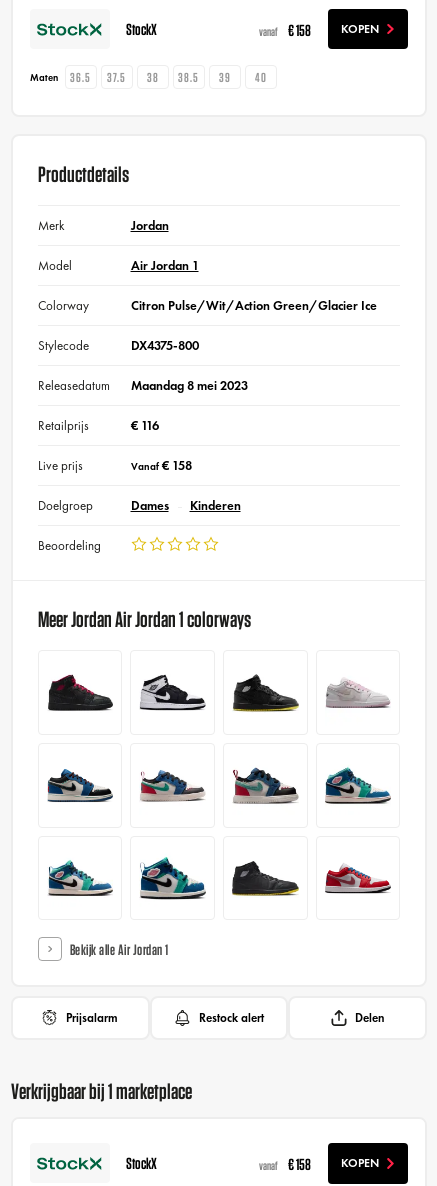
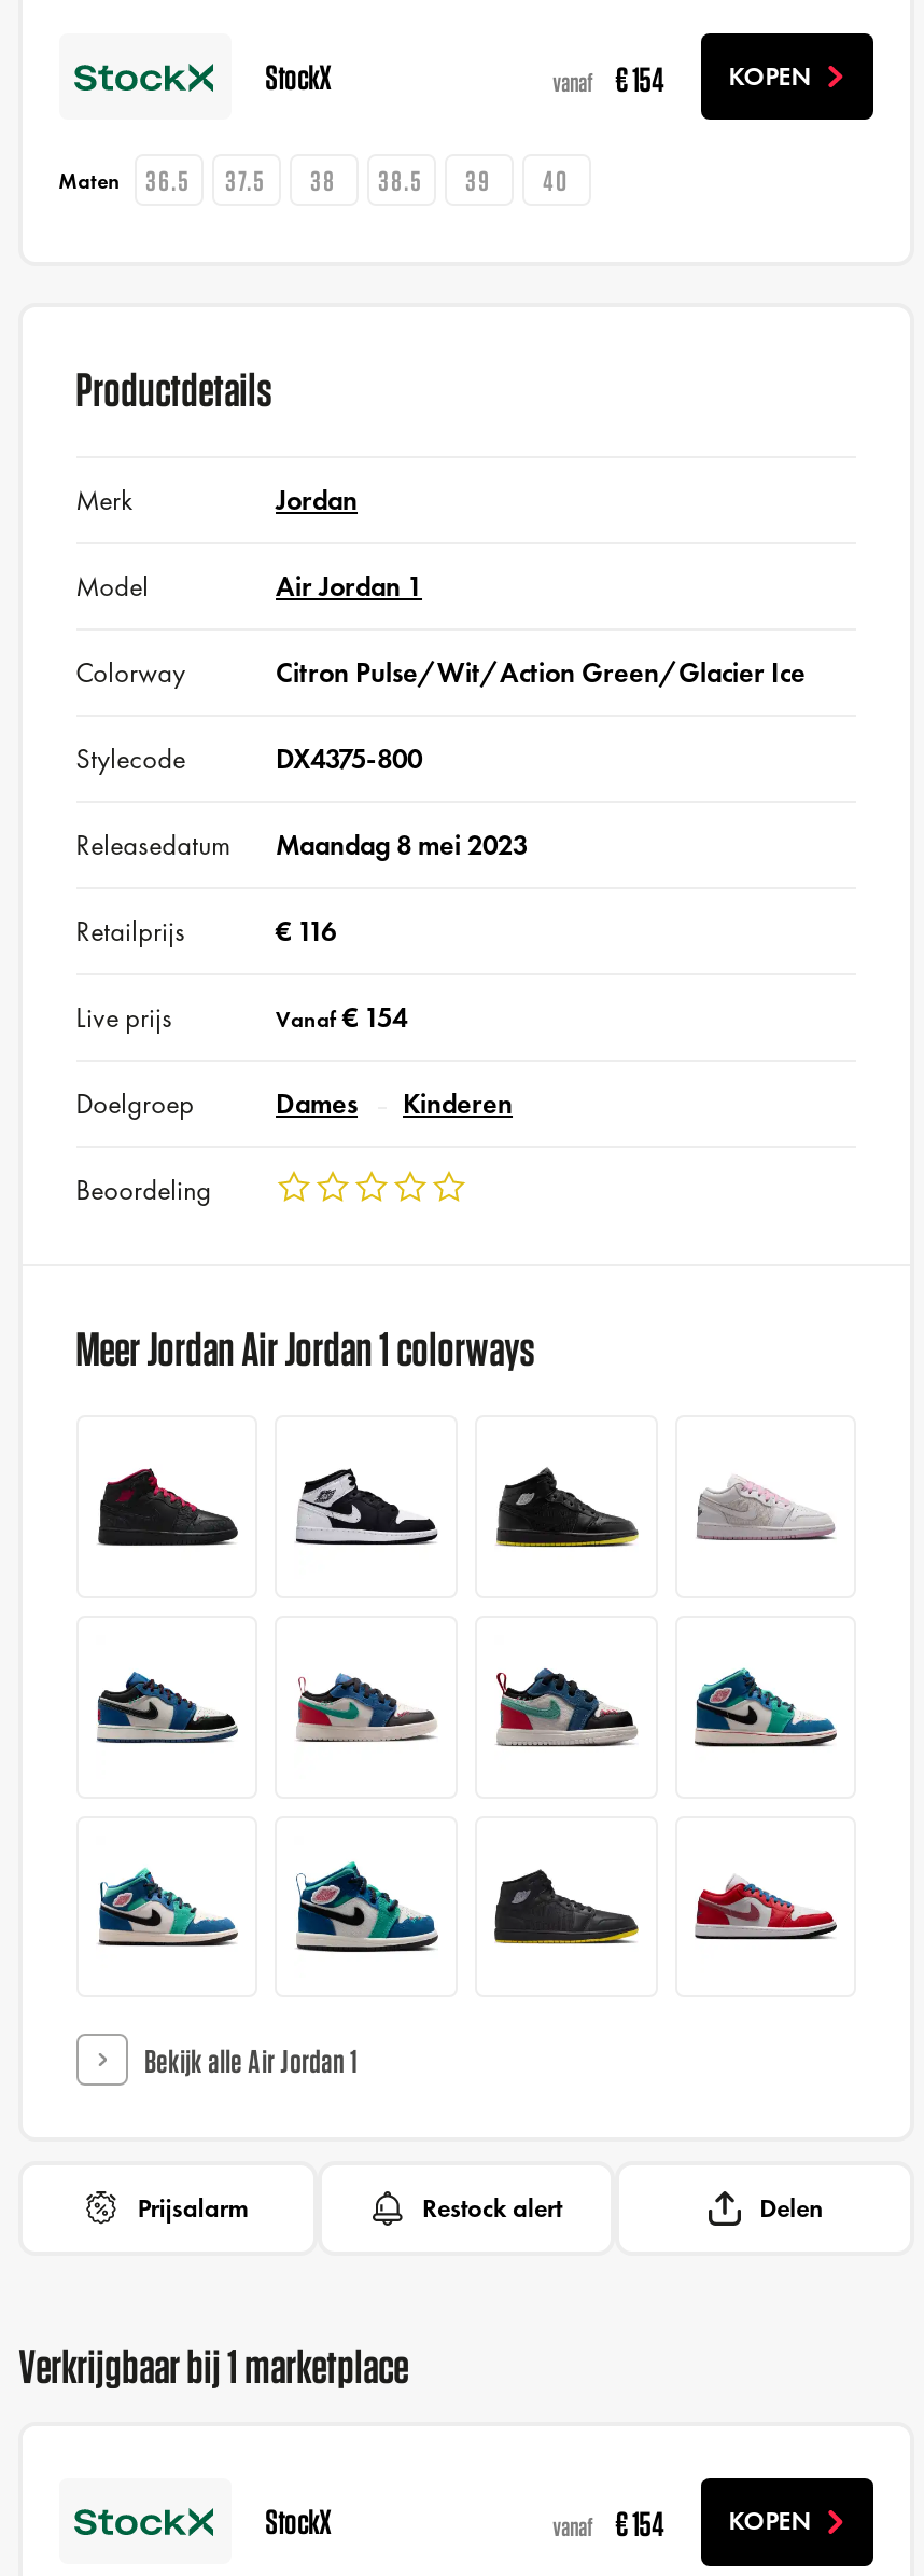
- vanaf € 158 KOPEN
+ vanaf € 154 KOPEN

- Vanaf € 158
+ Vanaf € 154

- vanaf € 158 KOPEN
+ vanaf € 154 KOPEN
